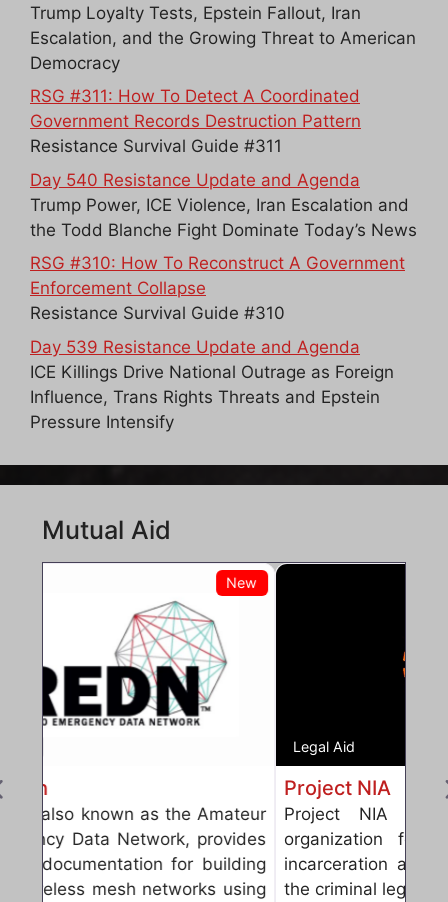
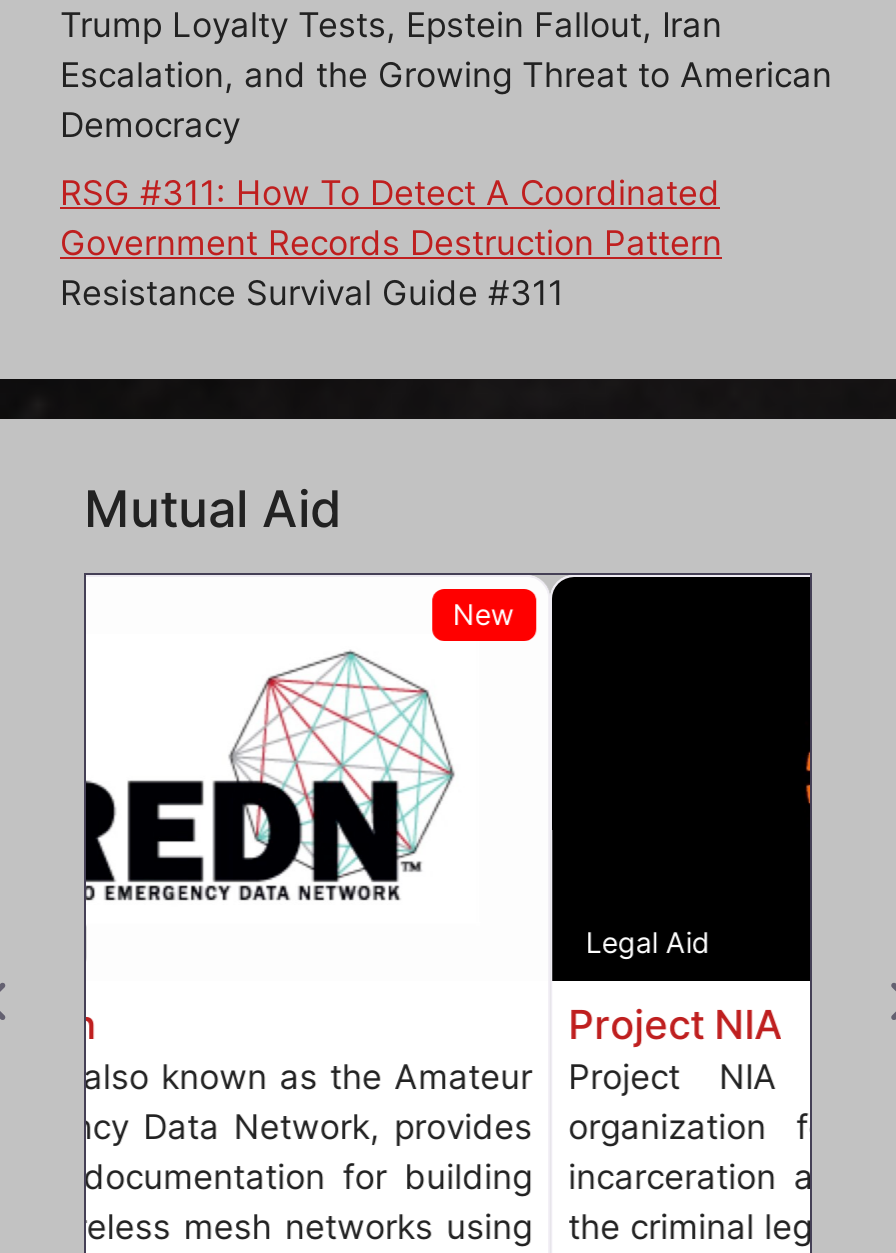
- Day 540 Resistance Update and Agenda
- Trump Power, ICE Violence, Iran Escalation and
- the Todd Blanche Fight Dominate Today’s News
- RSG #310: How To Reconstruct A Government
- Enforcement Collapse
- Resistance Survival Guide #310
- Day 539 Resistance Update and Agenda
- ICE Killings Drive National Outrage as Foreign
- Influence, Trans Rights Threats and Epstein
- Pressure Intensify
